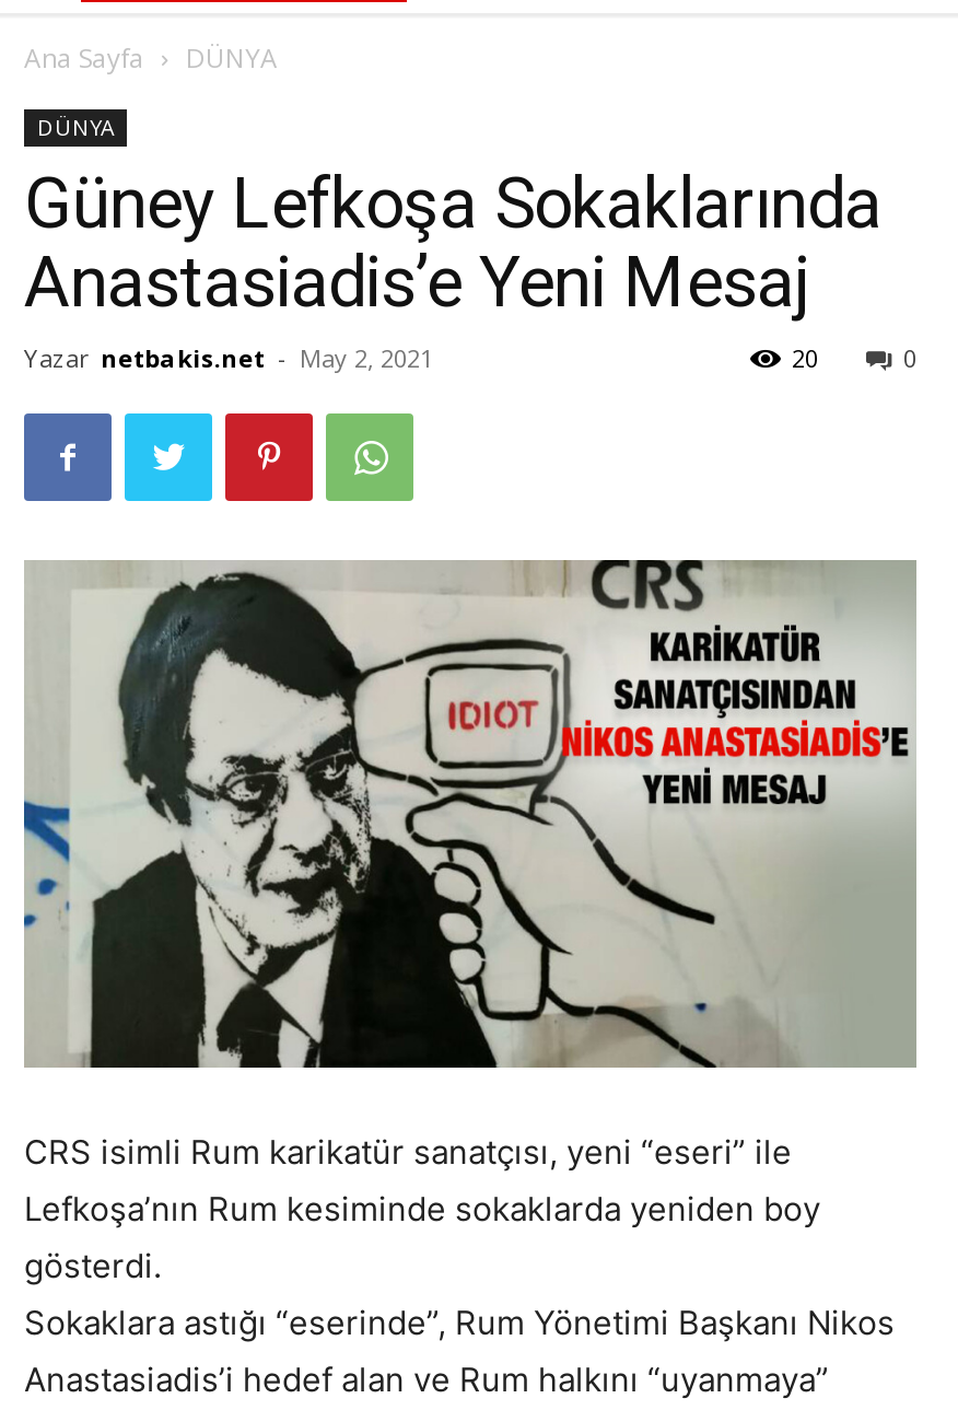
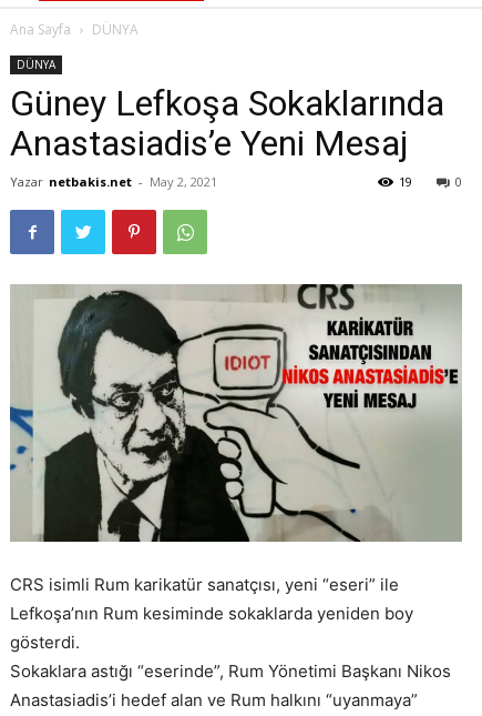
- 20
+ 19
